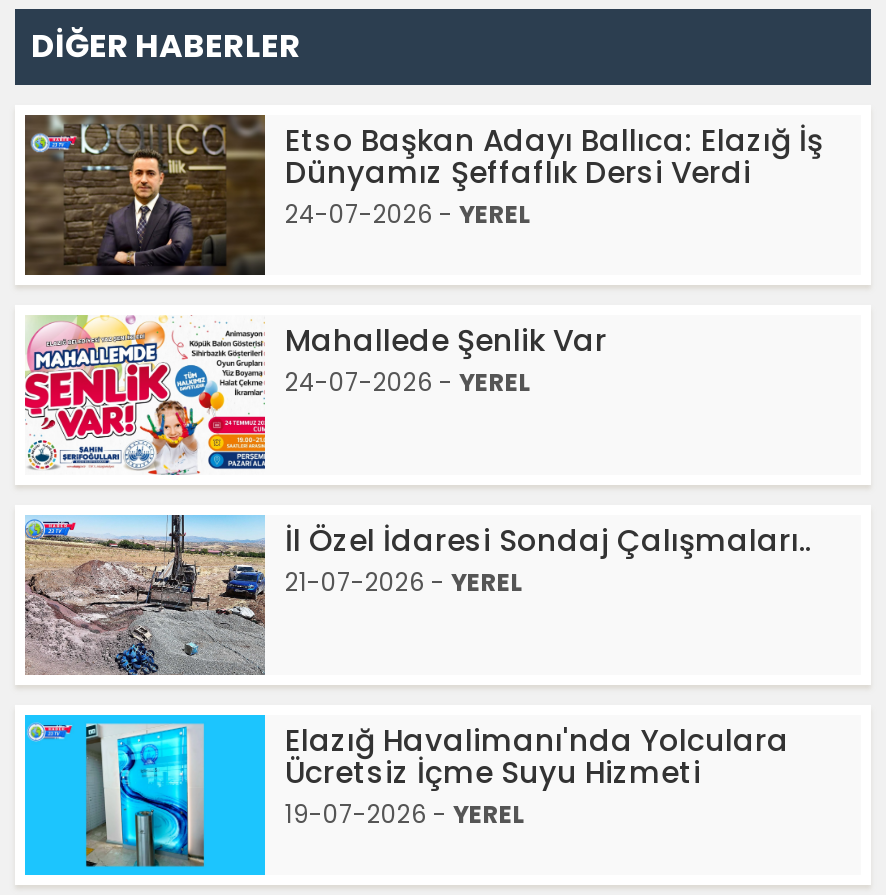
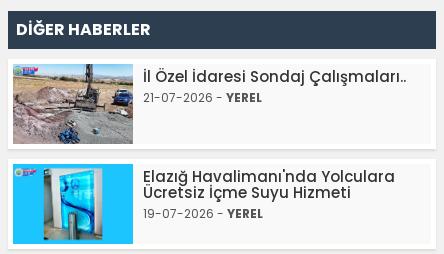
- [image]
- Etso Başkan Adayı Ballıca: Elazığ İş
- Dünyamız Şeffaflık Dersi Verdi
- 24-07-2026 - YEREL
- Mahallede Şenlik Var
- 24-07-2026 - YEREL

- [image]
